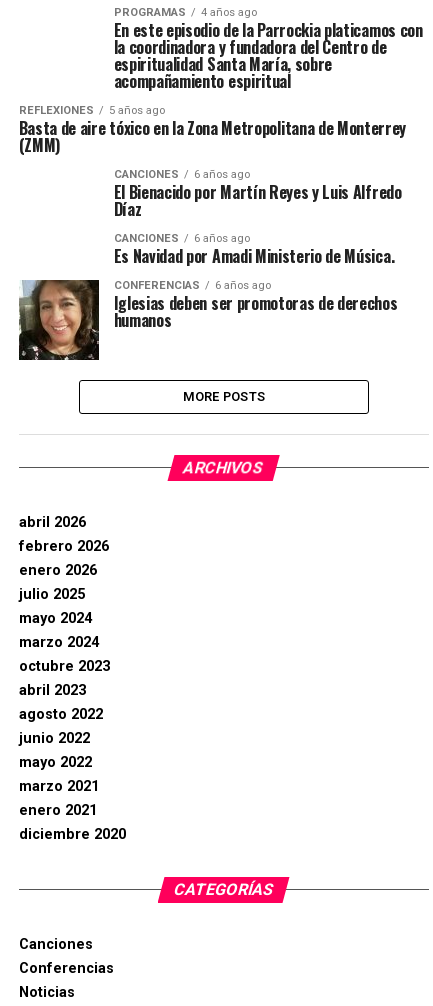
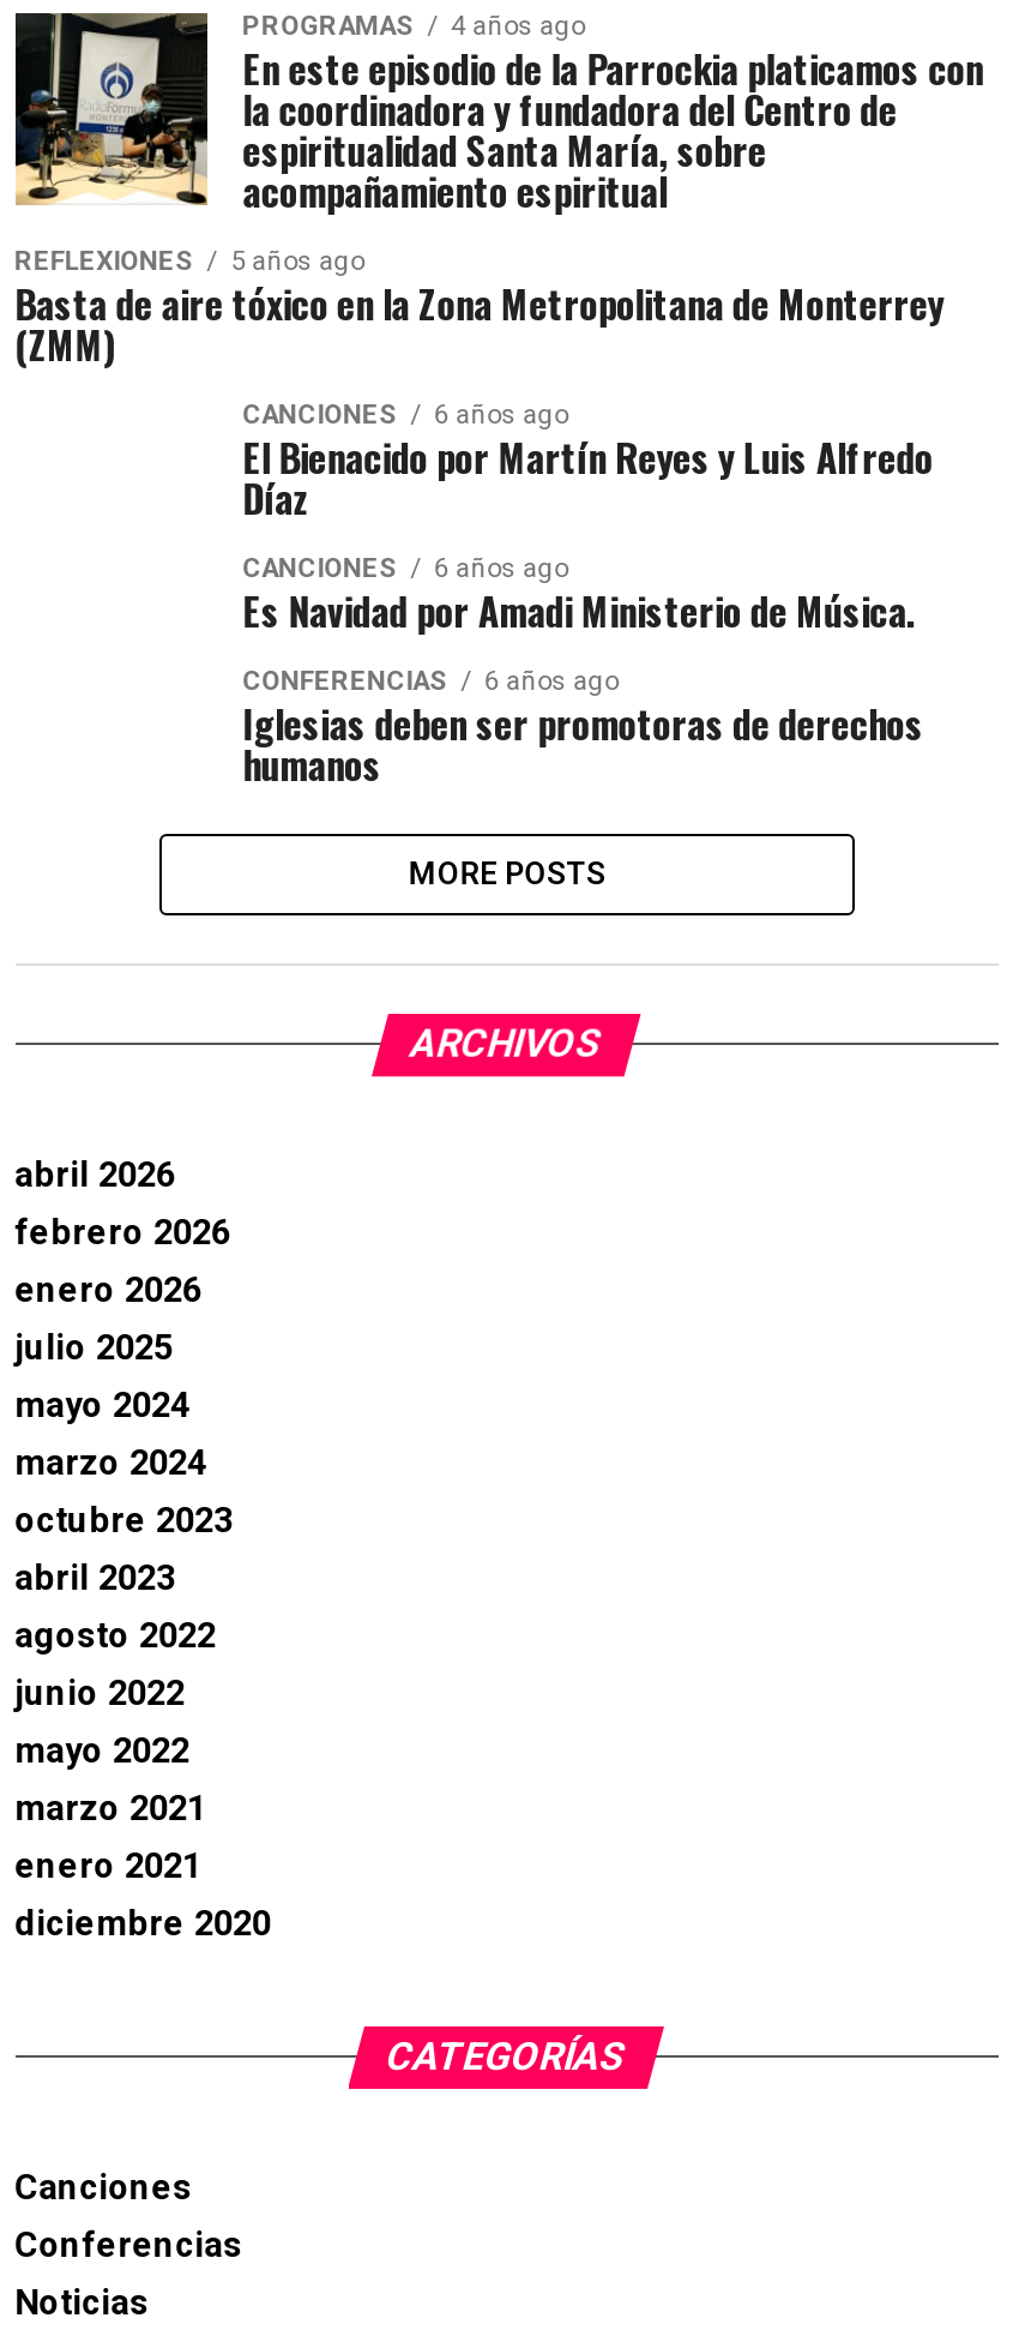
+ [image]

- [image]
